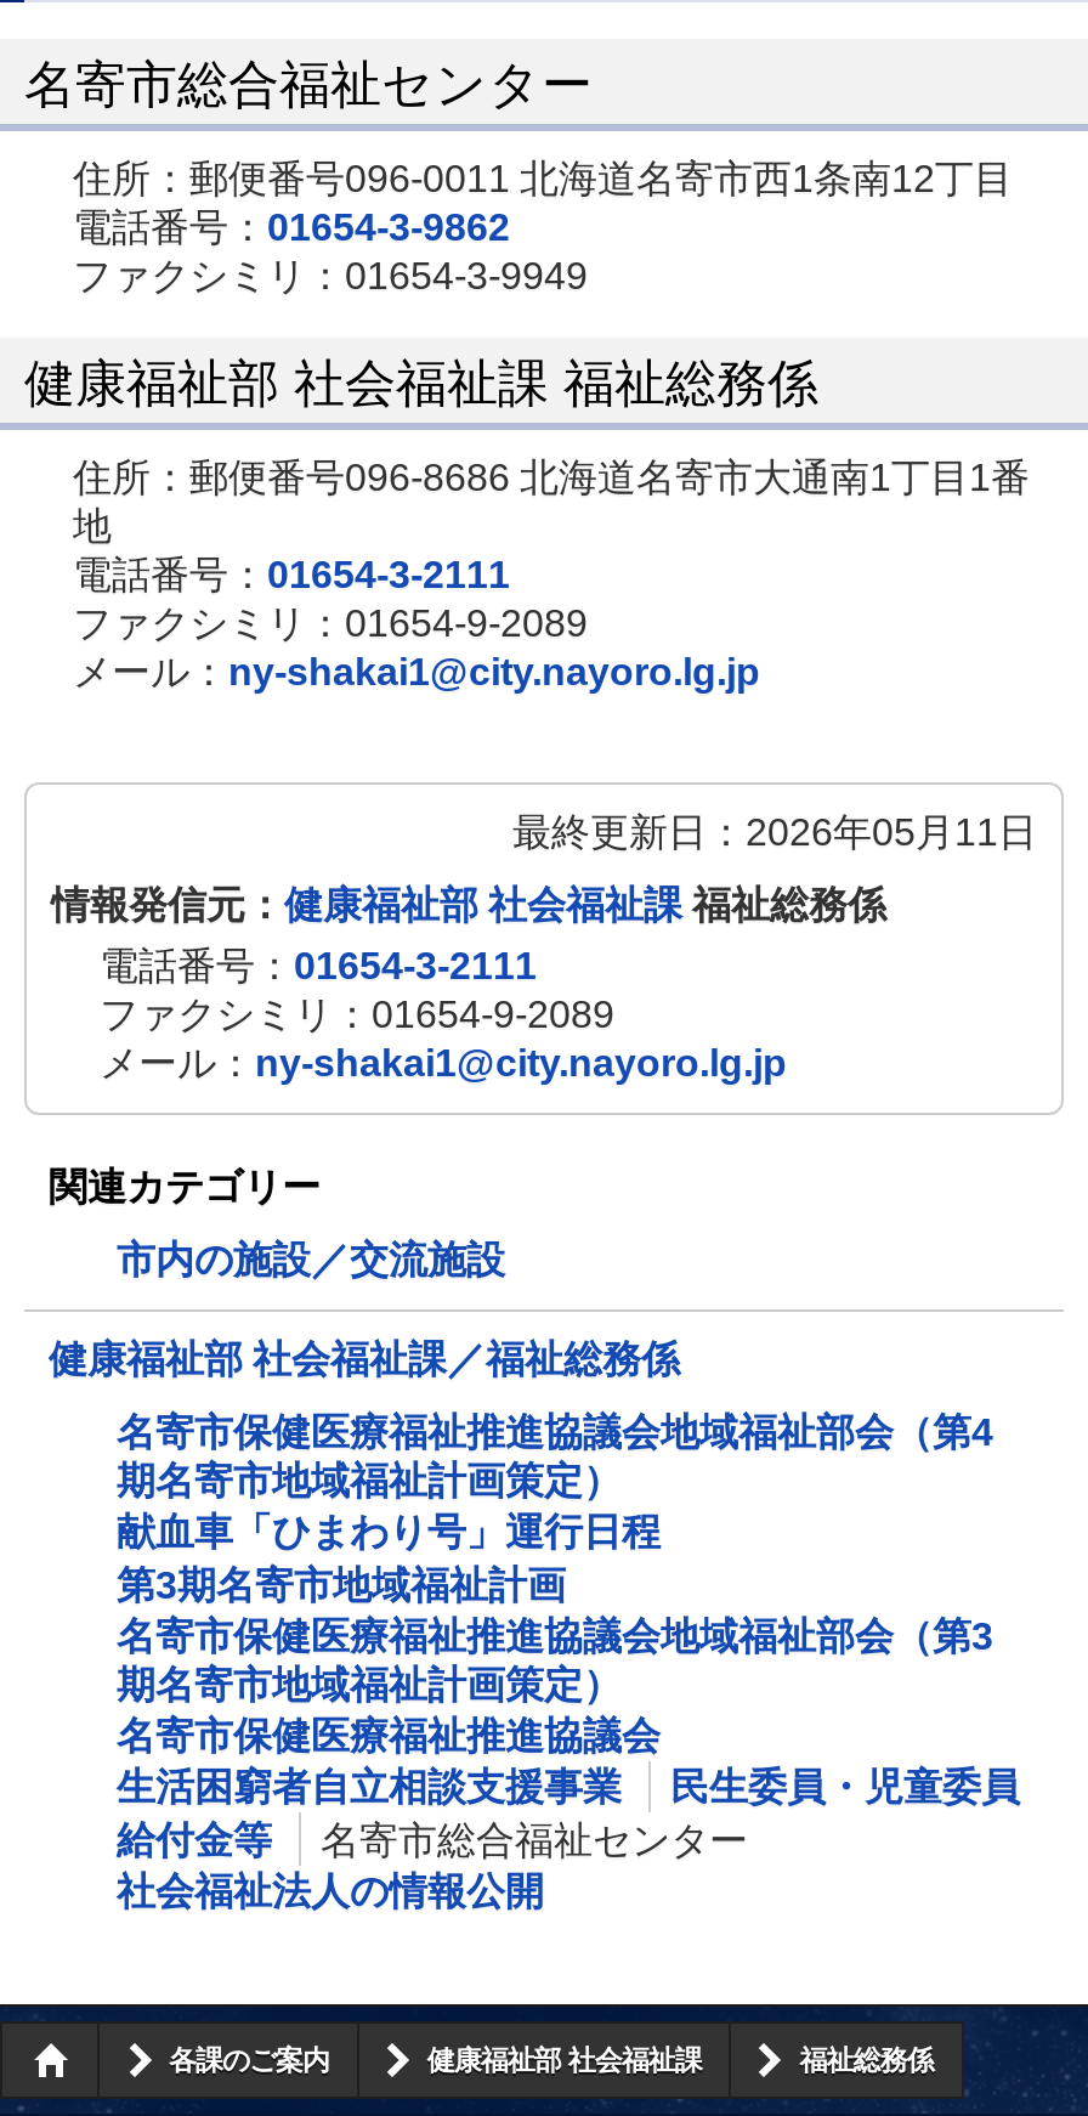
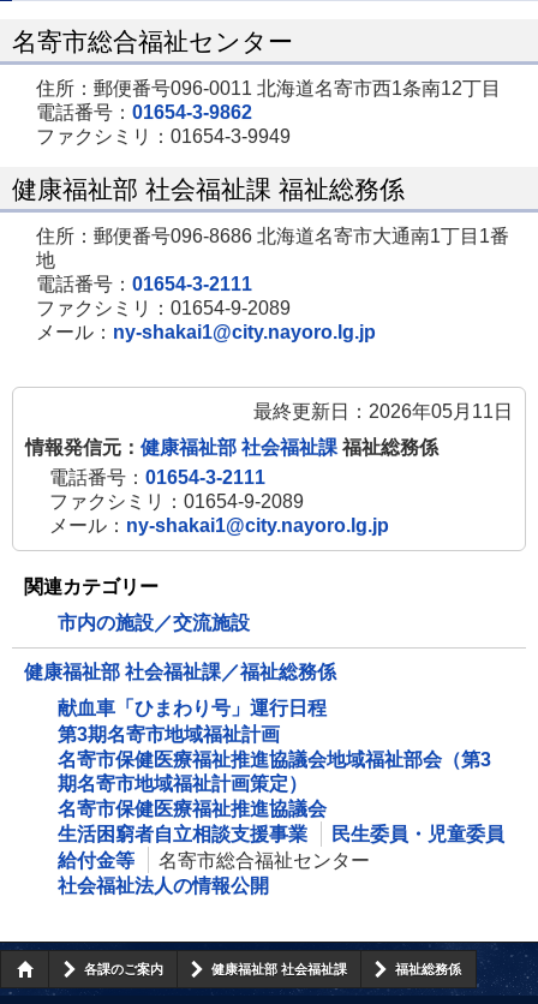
- 名寄市保健医療福祉推進協議会地域福祉部会（第4
- 期名寄市地域福祉計画策定）
